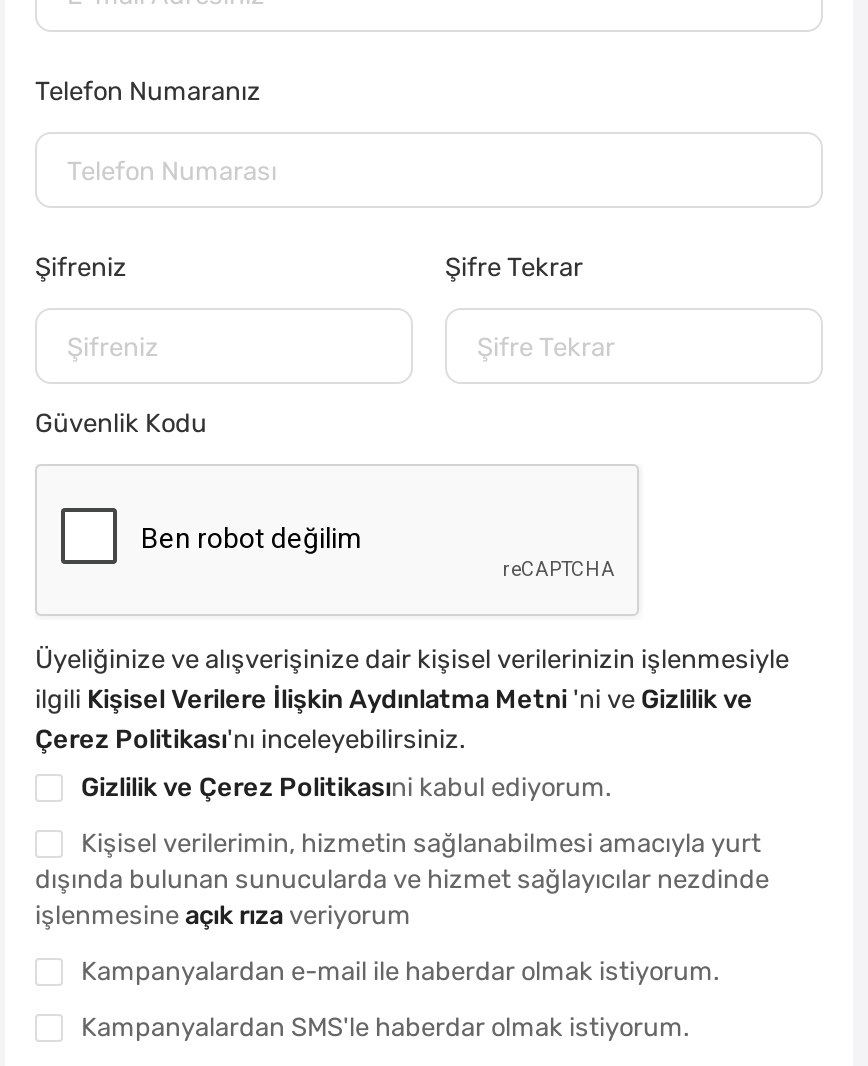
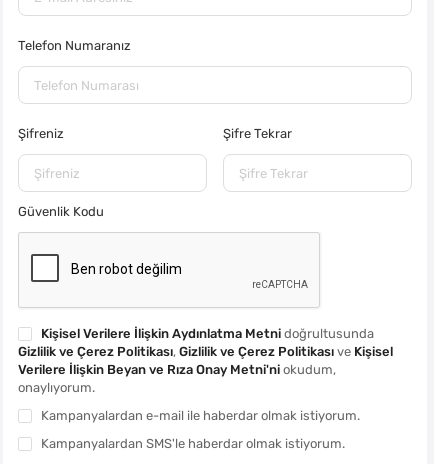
- Üyeliğinize ve alışverişinize dair kişisel verilerinizin işlenmesiyle
- ilgili Kişisel Verilere İlişkin Aydınlatma Metni 'ni ve Gizlilik ve
- Çerez Politikası'nı inceleyebilirsiniz.
- Gizlilik ve Çerez Politikasıni kabul ediyorum.
- Kişisel verilerimin, hizmetin sağlanabilmesi amacıyla yurt
- dışında bulunan sunucularda ve hizmet sağlayıcılar nezdinde
- işlenmesine açık rıza veriyorum
+ Kişisel Verilere İlişkin Aydınlatma Metni doğrultusunda
+ Gizlilik ve Çerez Politikası, Gizlilik ve Çerez Politikası ve Kişisel
+ Verilere İlişkin Beyan ve Rıza Onay Metni'ni okudum,
+ onaylıyorum.
